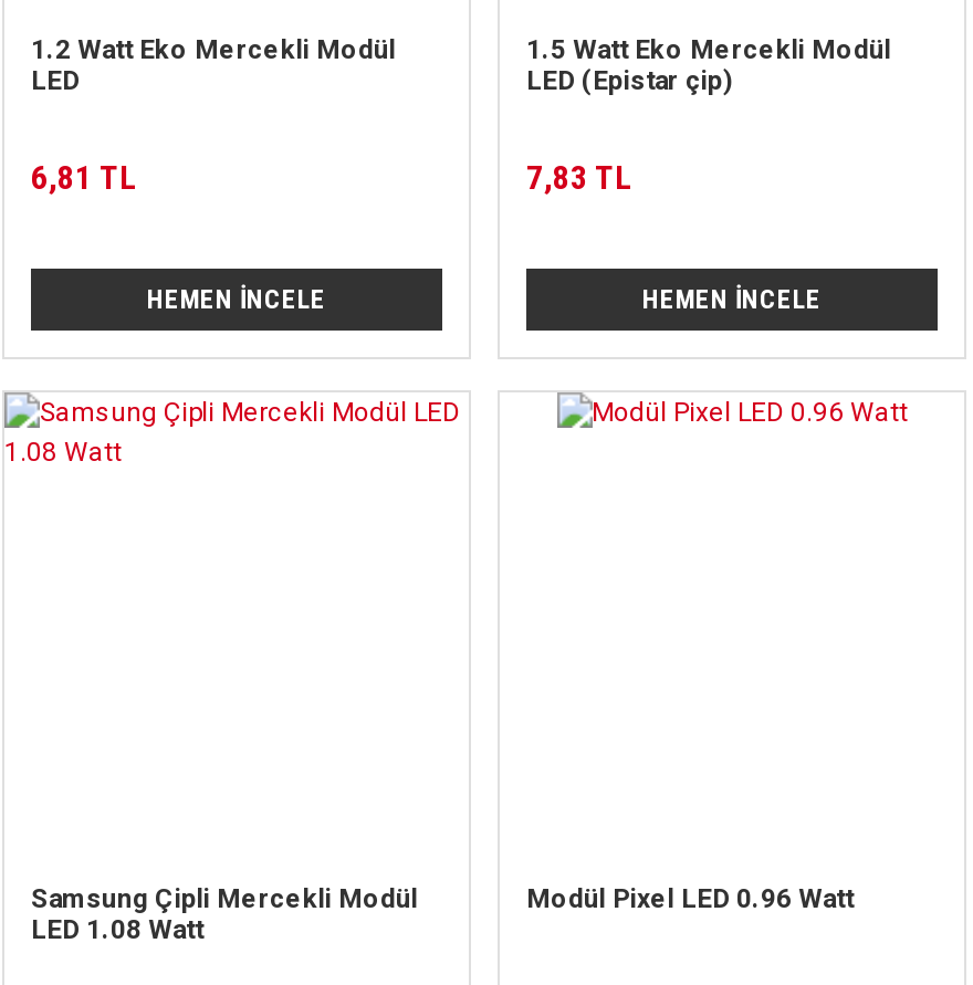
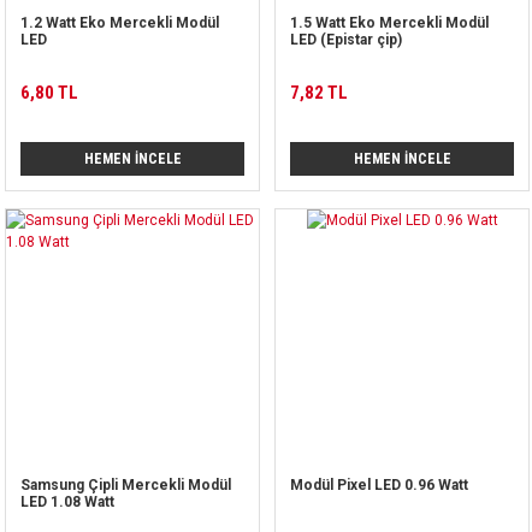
- 6,81 TL
+ 6,80 TL

- 7,83 TL
+ 7,82 TL
